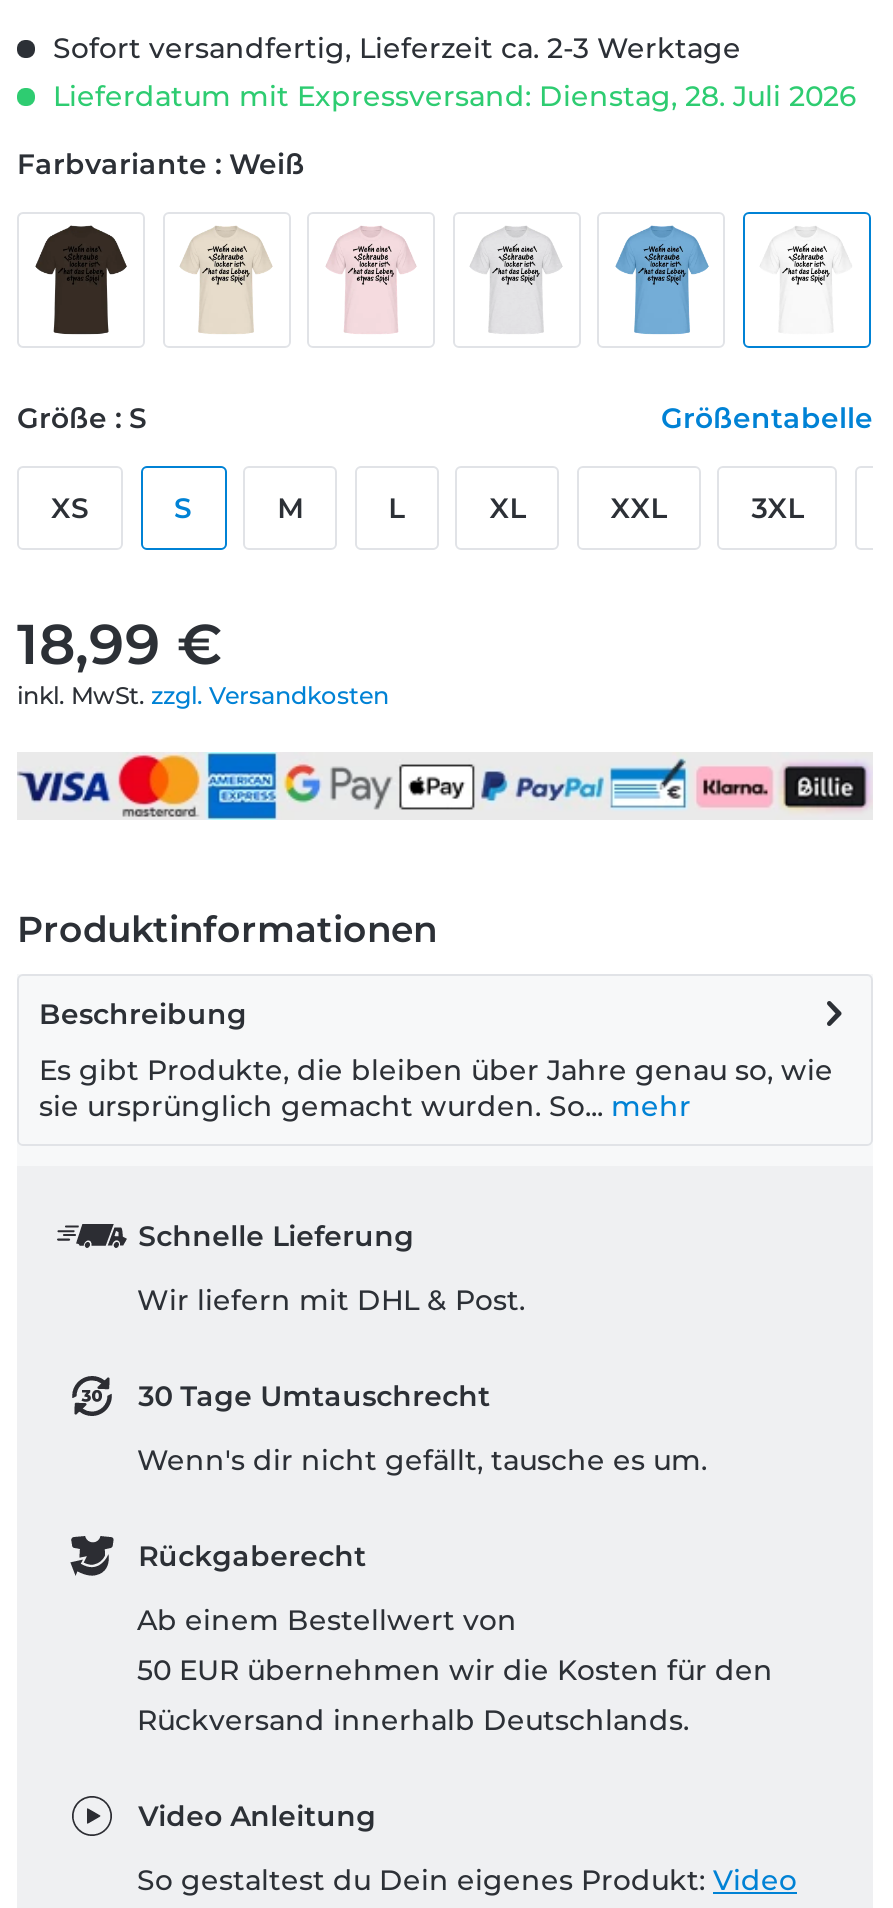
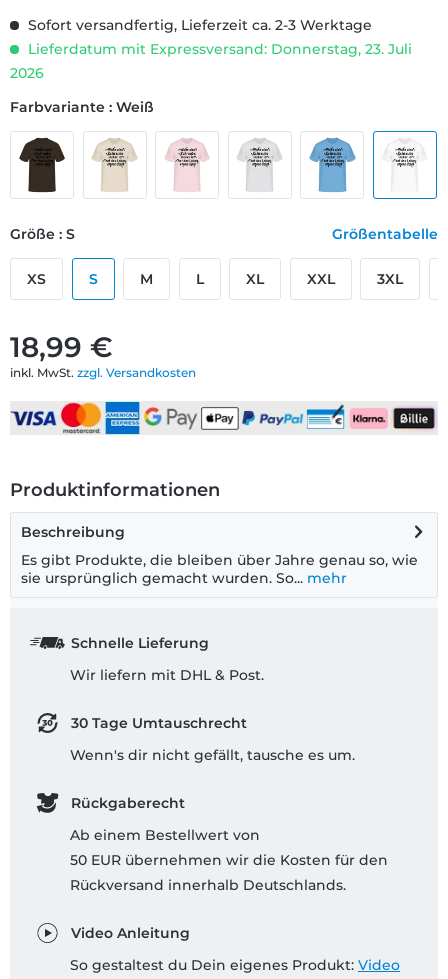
- Lieferdatum mit Expressversand: Dienstag, 28. Juli 2026
+ Lieferdatum mit Expressversand: Donnerstag, 23. Juli
+ 2026
